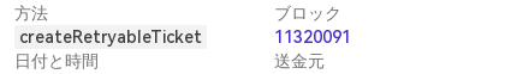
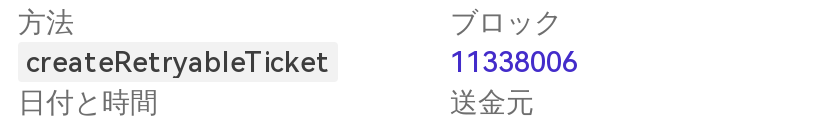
- 11320091
+ 11338006
